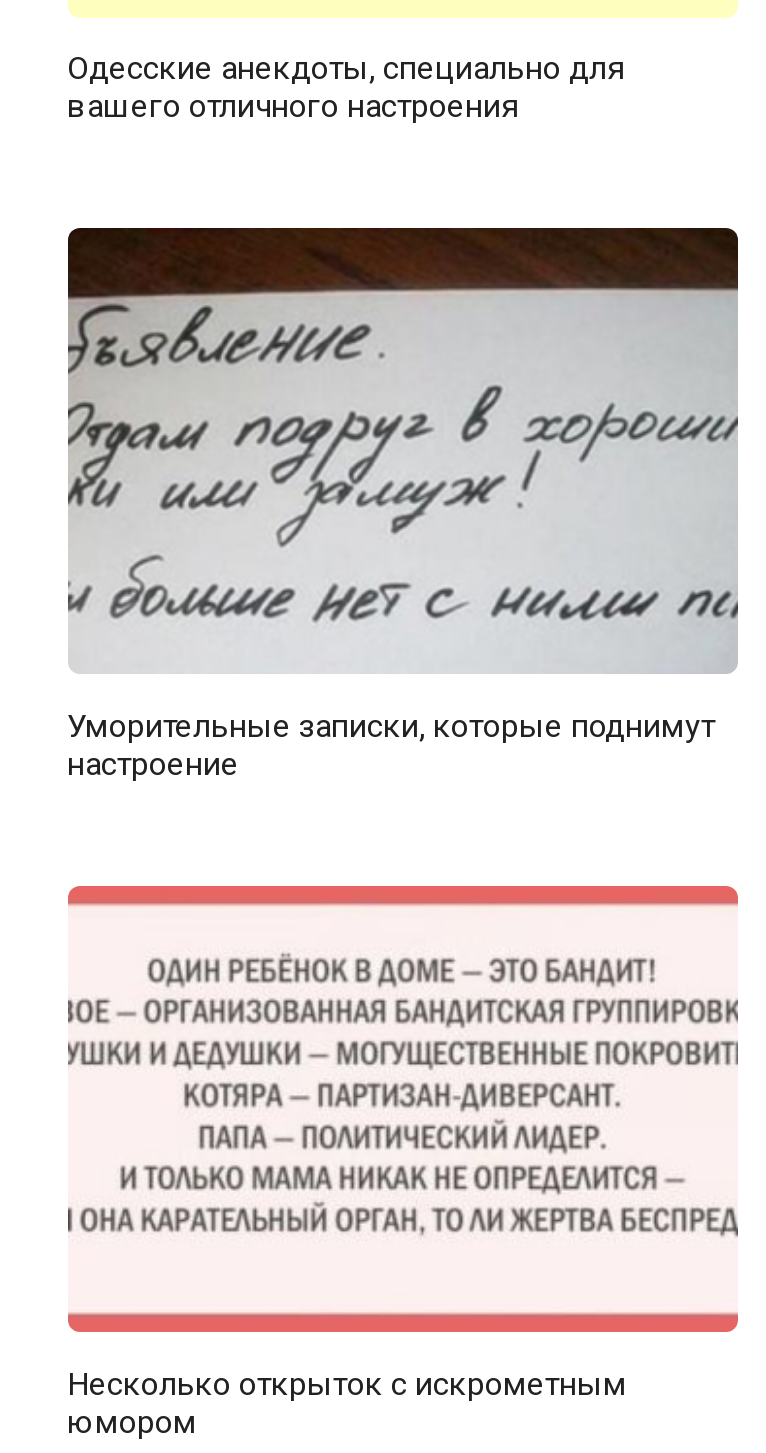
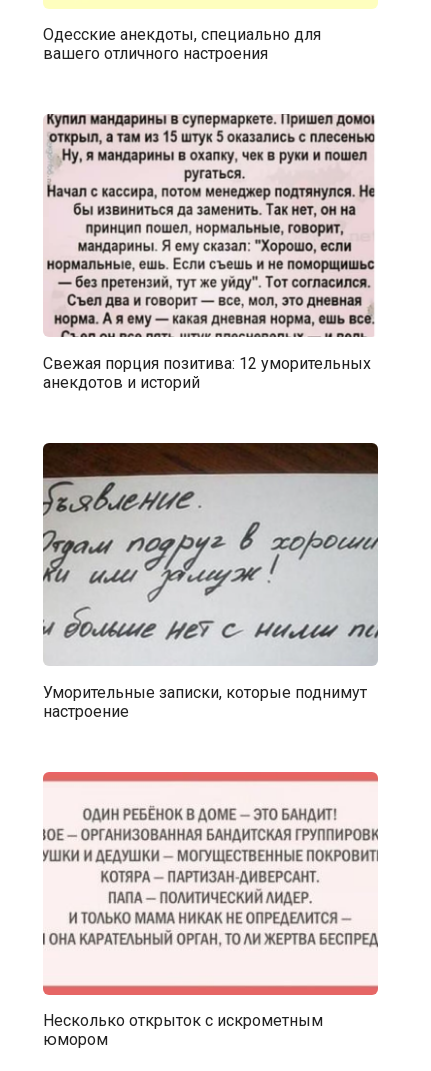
+ [image]
+ Свежая порция позитива: 12 уморительных
+ анекдотов и историй
